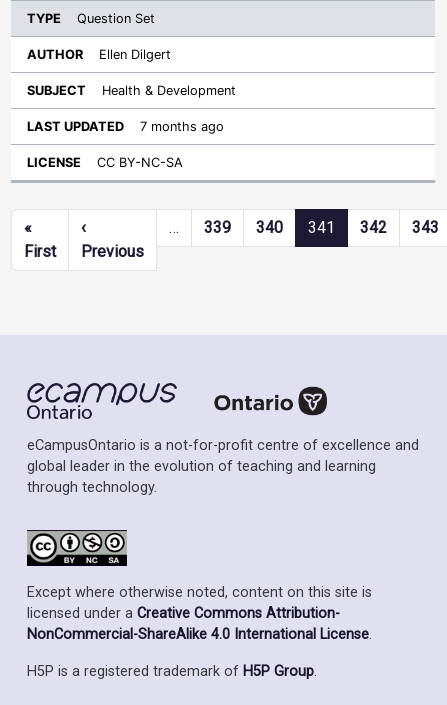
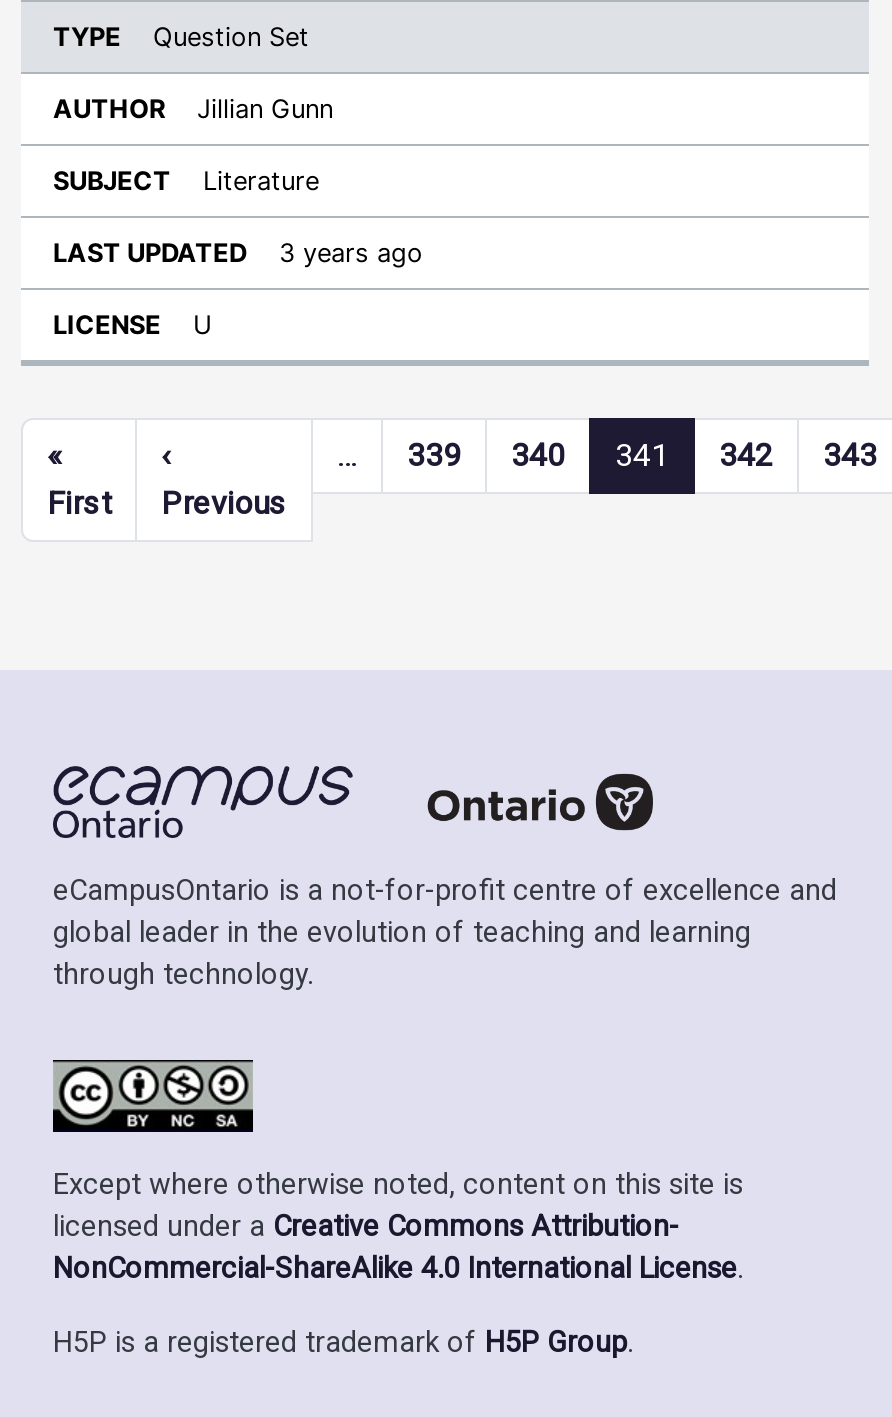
- Ellen Dilgert
+ Jillian Gunn

- Health & Development
+ Literature

- 7 months ago
+ 3 years ago

- CC BY-NC-SA
+ U
